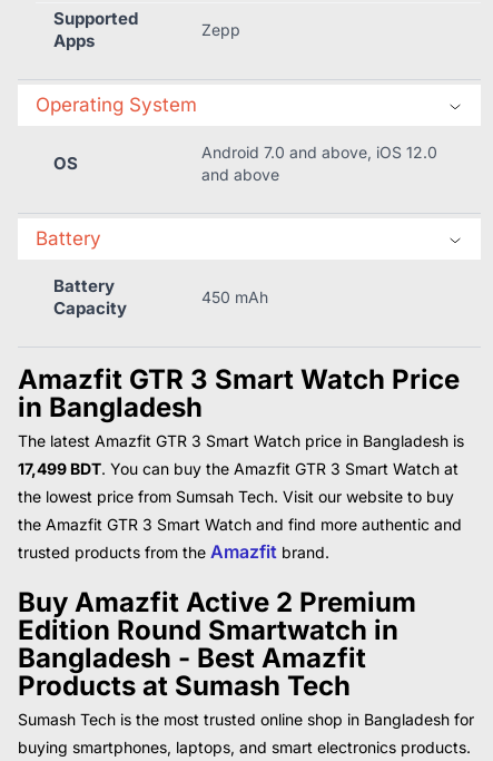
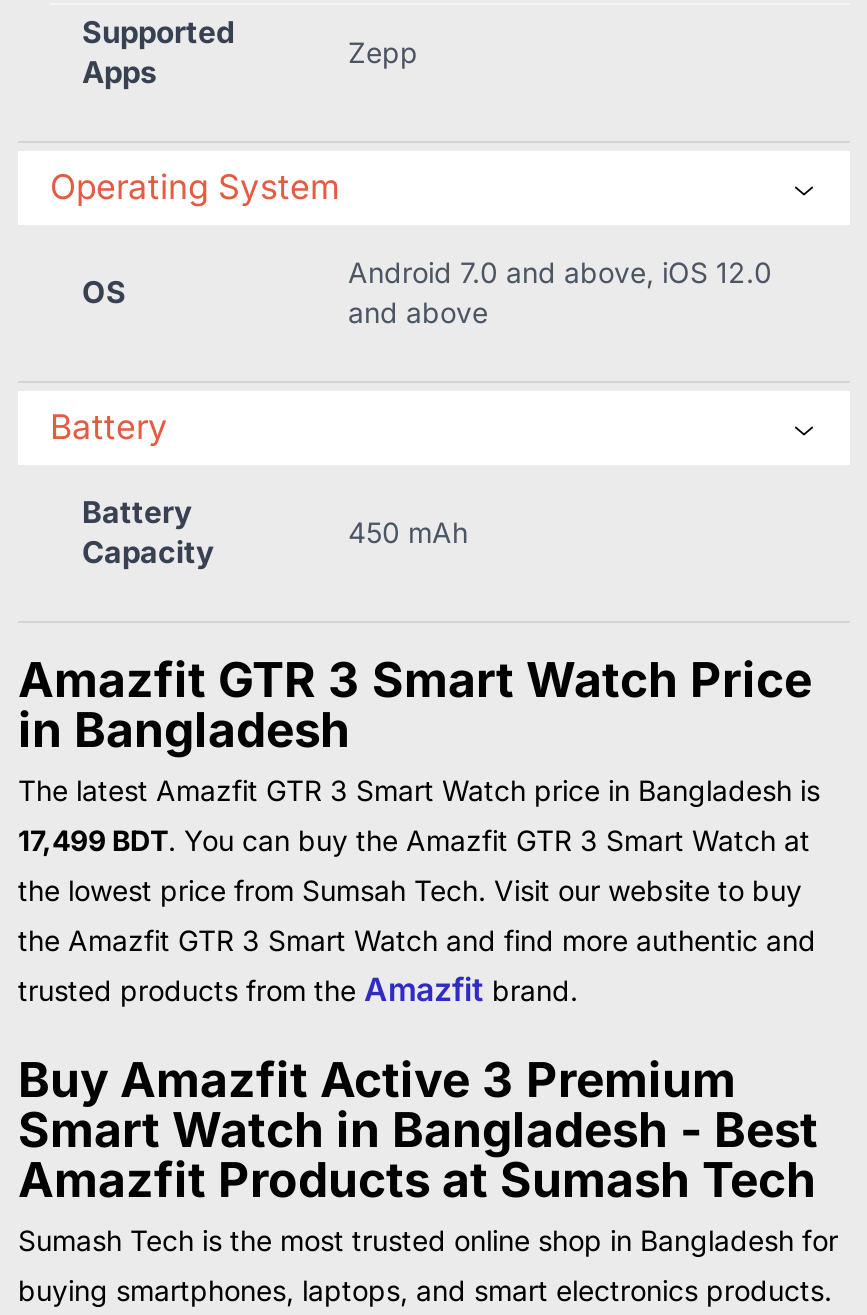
- Buy Amazfit Active 2 Premium
- Edition Round Smartwatch in
- Bangladesh - Best Amazfit
- Products at Sumash Tech
+ Buy Amazfit Active 3 Premium
+ Smart Watch in Bangladesh - Best
+ Amazfit Products at Sumash Tech
